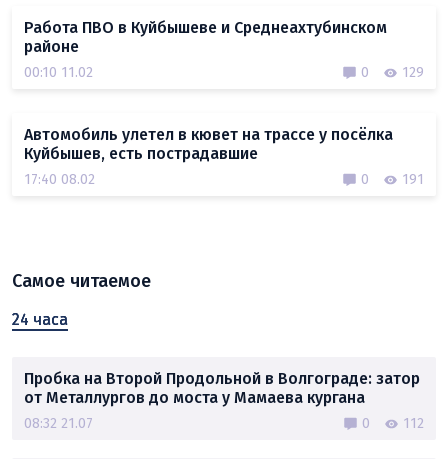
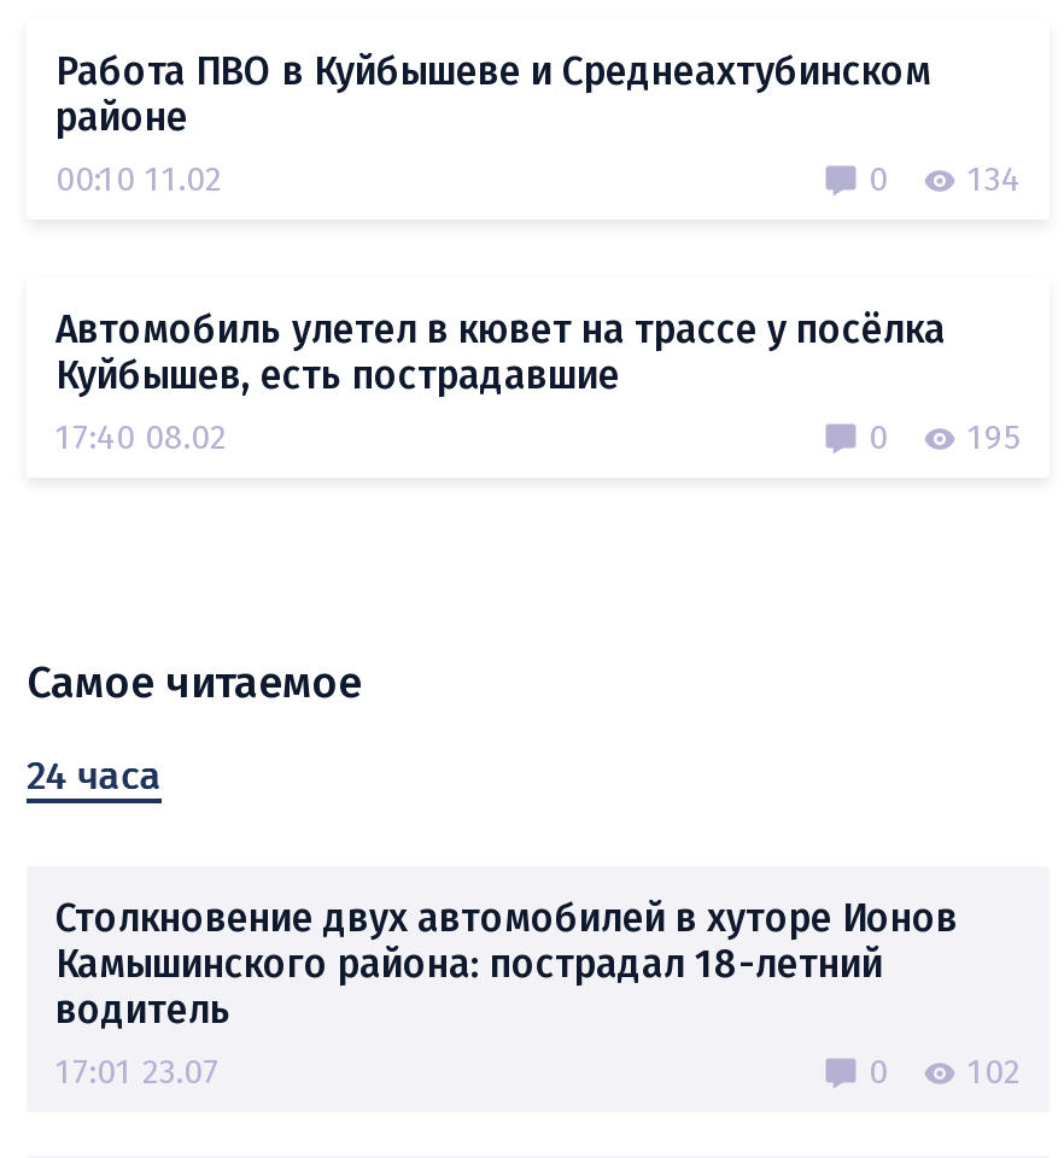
- 0 129
+ 0 134

- 0 191
+ 0 195

- Пробка на Второй Продольной в Волгограде: затор
- от Металлургов до моста у Мамаева кургана
- 08:32 21.07
+ Столкновение двух автомобилей в хуторе Ионов
+ Камышинского района: пострадал 18-летний
+ водитель
+ 17:01 23.07

- 0 112
+ 0 102
